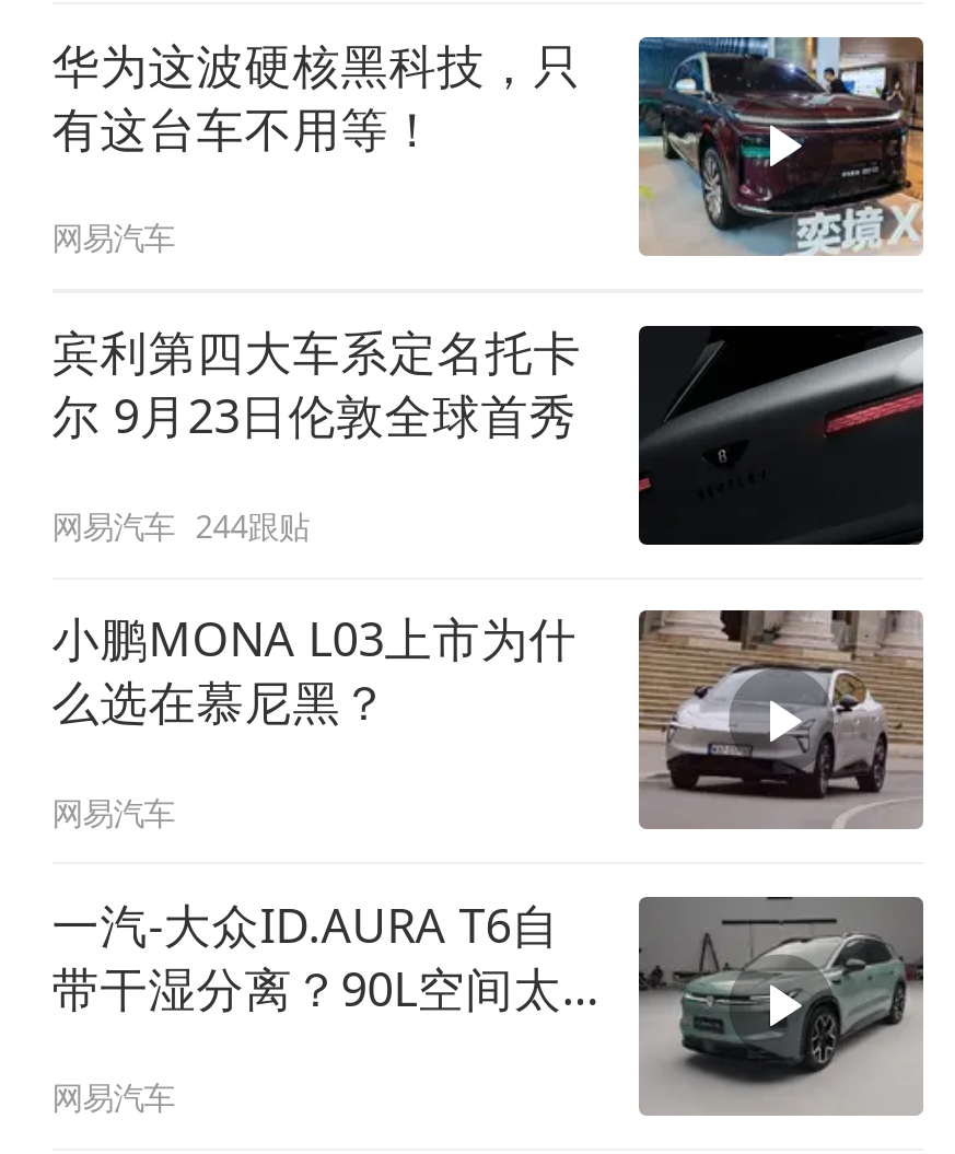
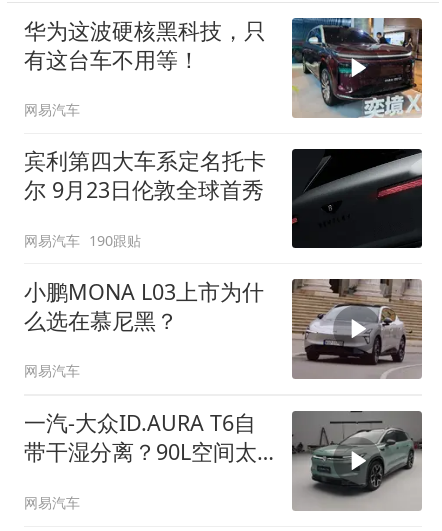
- 网易汽车 244跟贴
+ 网易汽车 190跟贴
